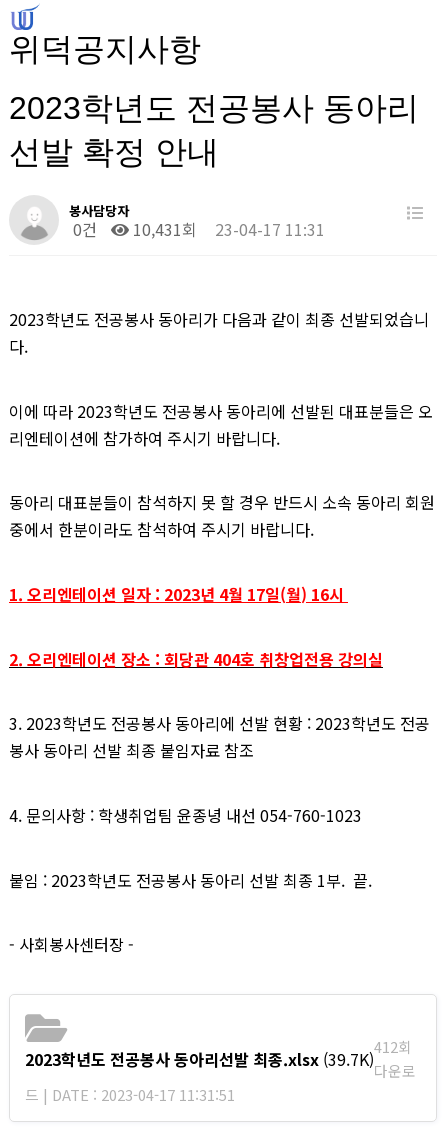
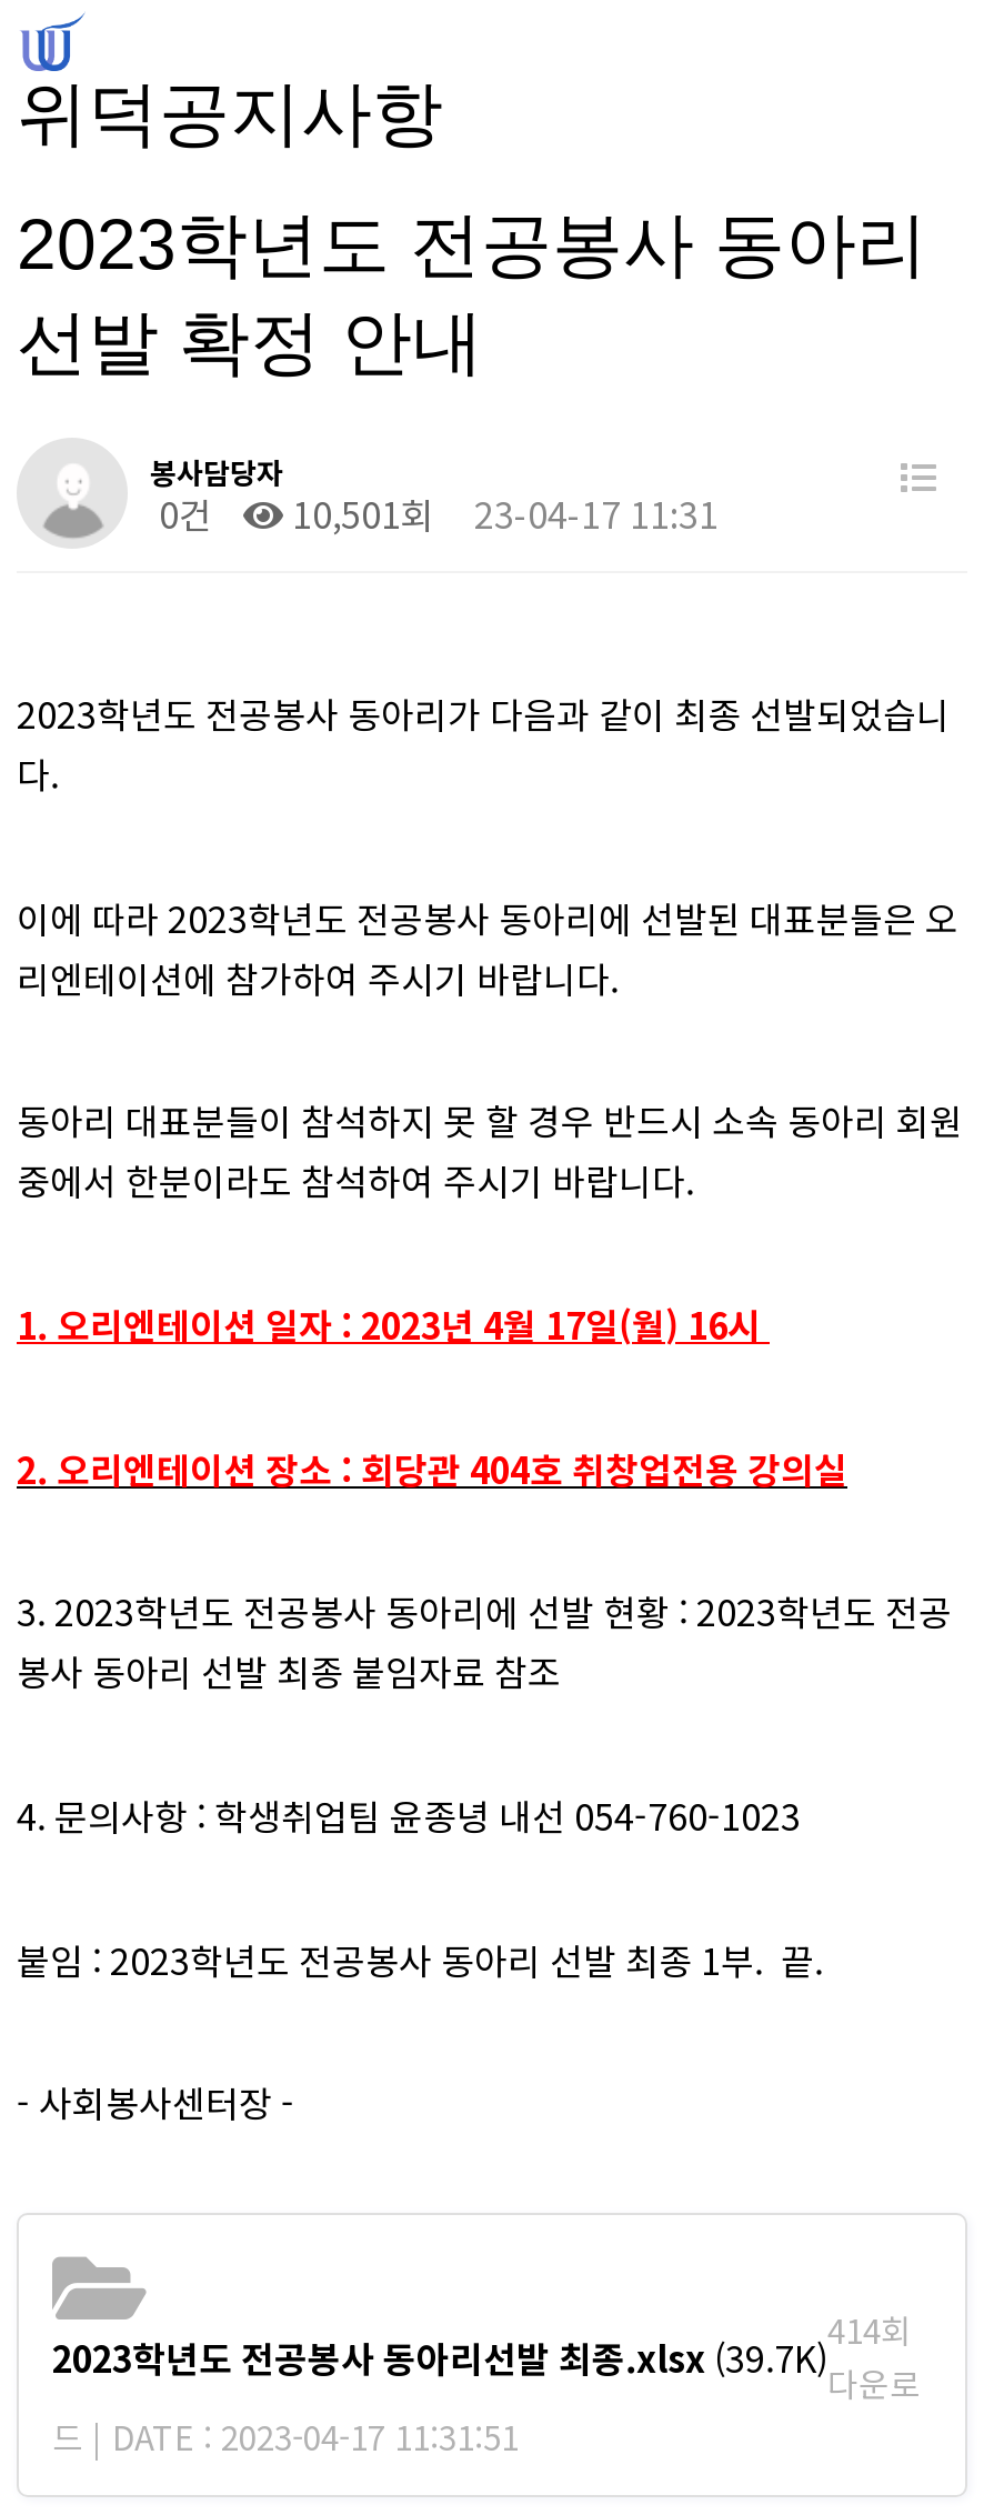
- 10,431회 23-04-17 11:31
+ 10,501회 23-04-17 11:31

- 412회
+ 414회
